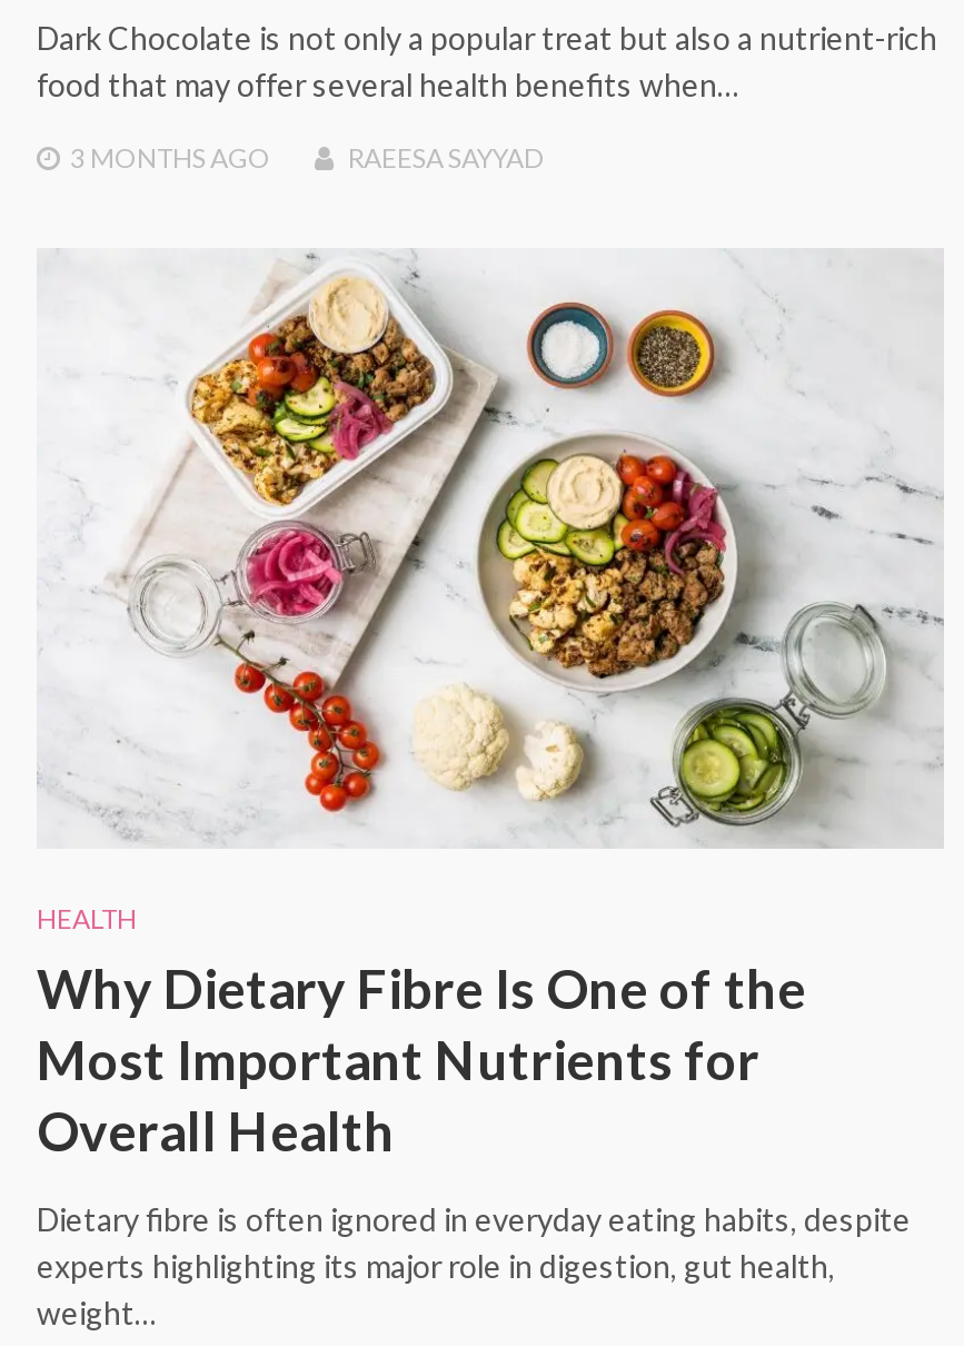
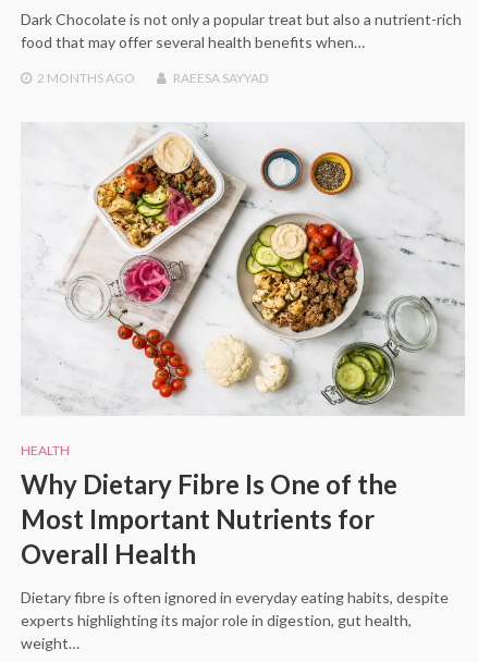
- 3 MONTHSAGO
+ 2 MONTHSAGO
